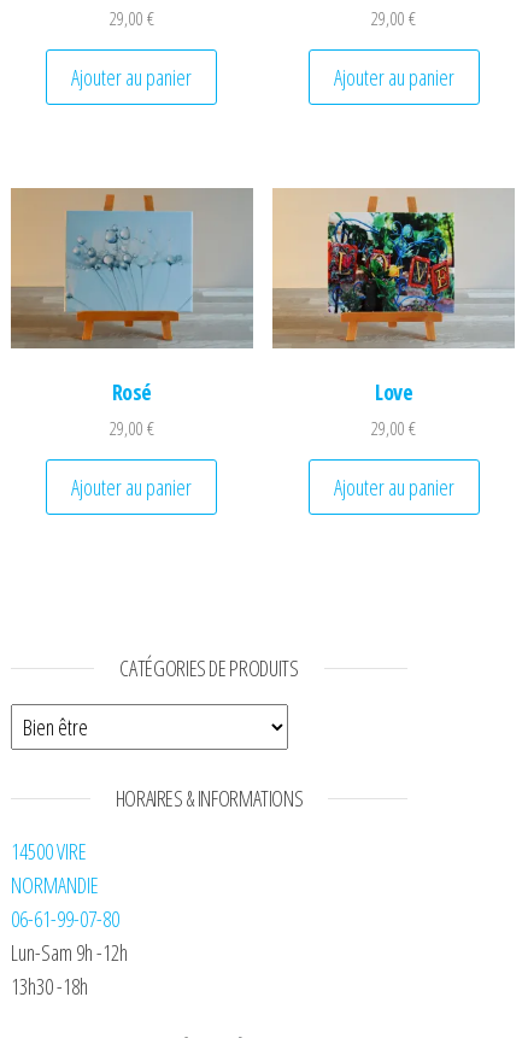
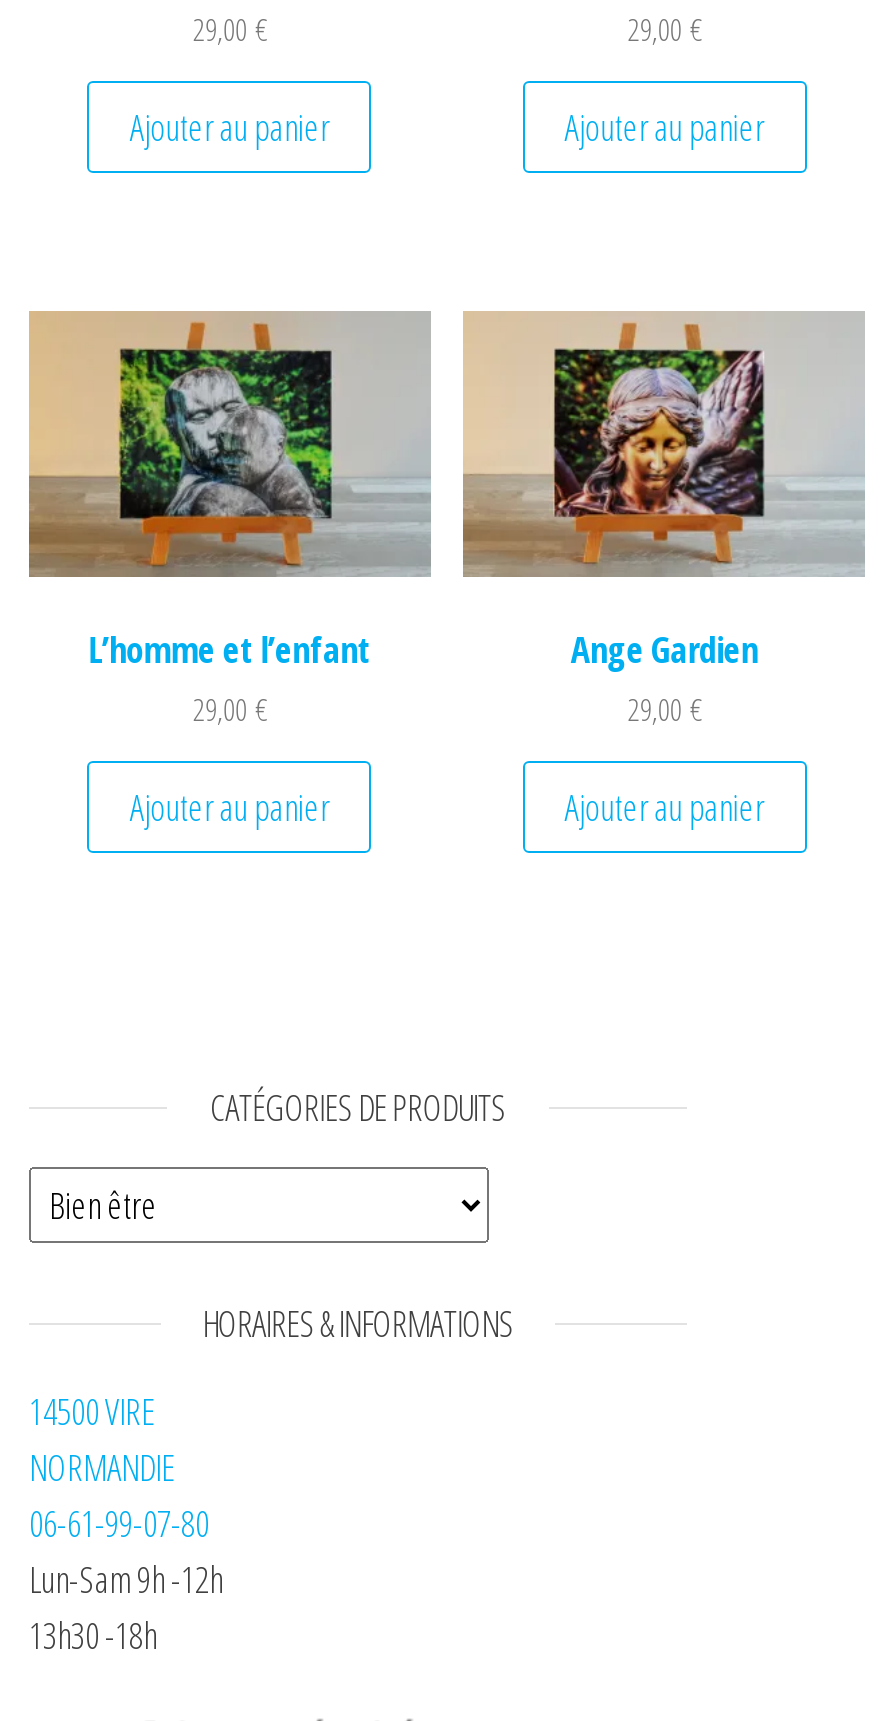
- [image]
- Rosé
+ [image]
+ L’homme et l’enfant

- [image]
+ [image]

- Love
+ Ange Gardien
